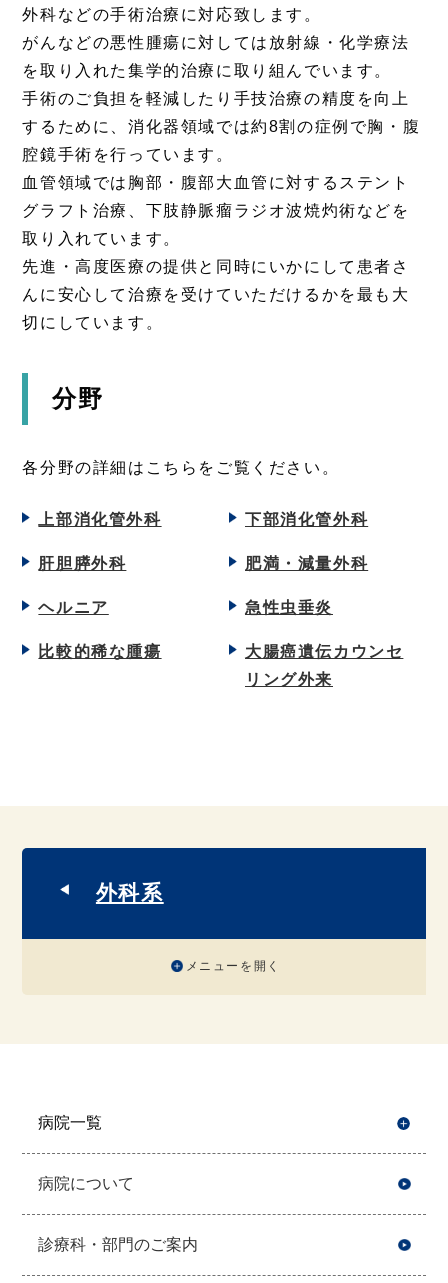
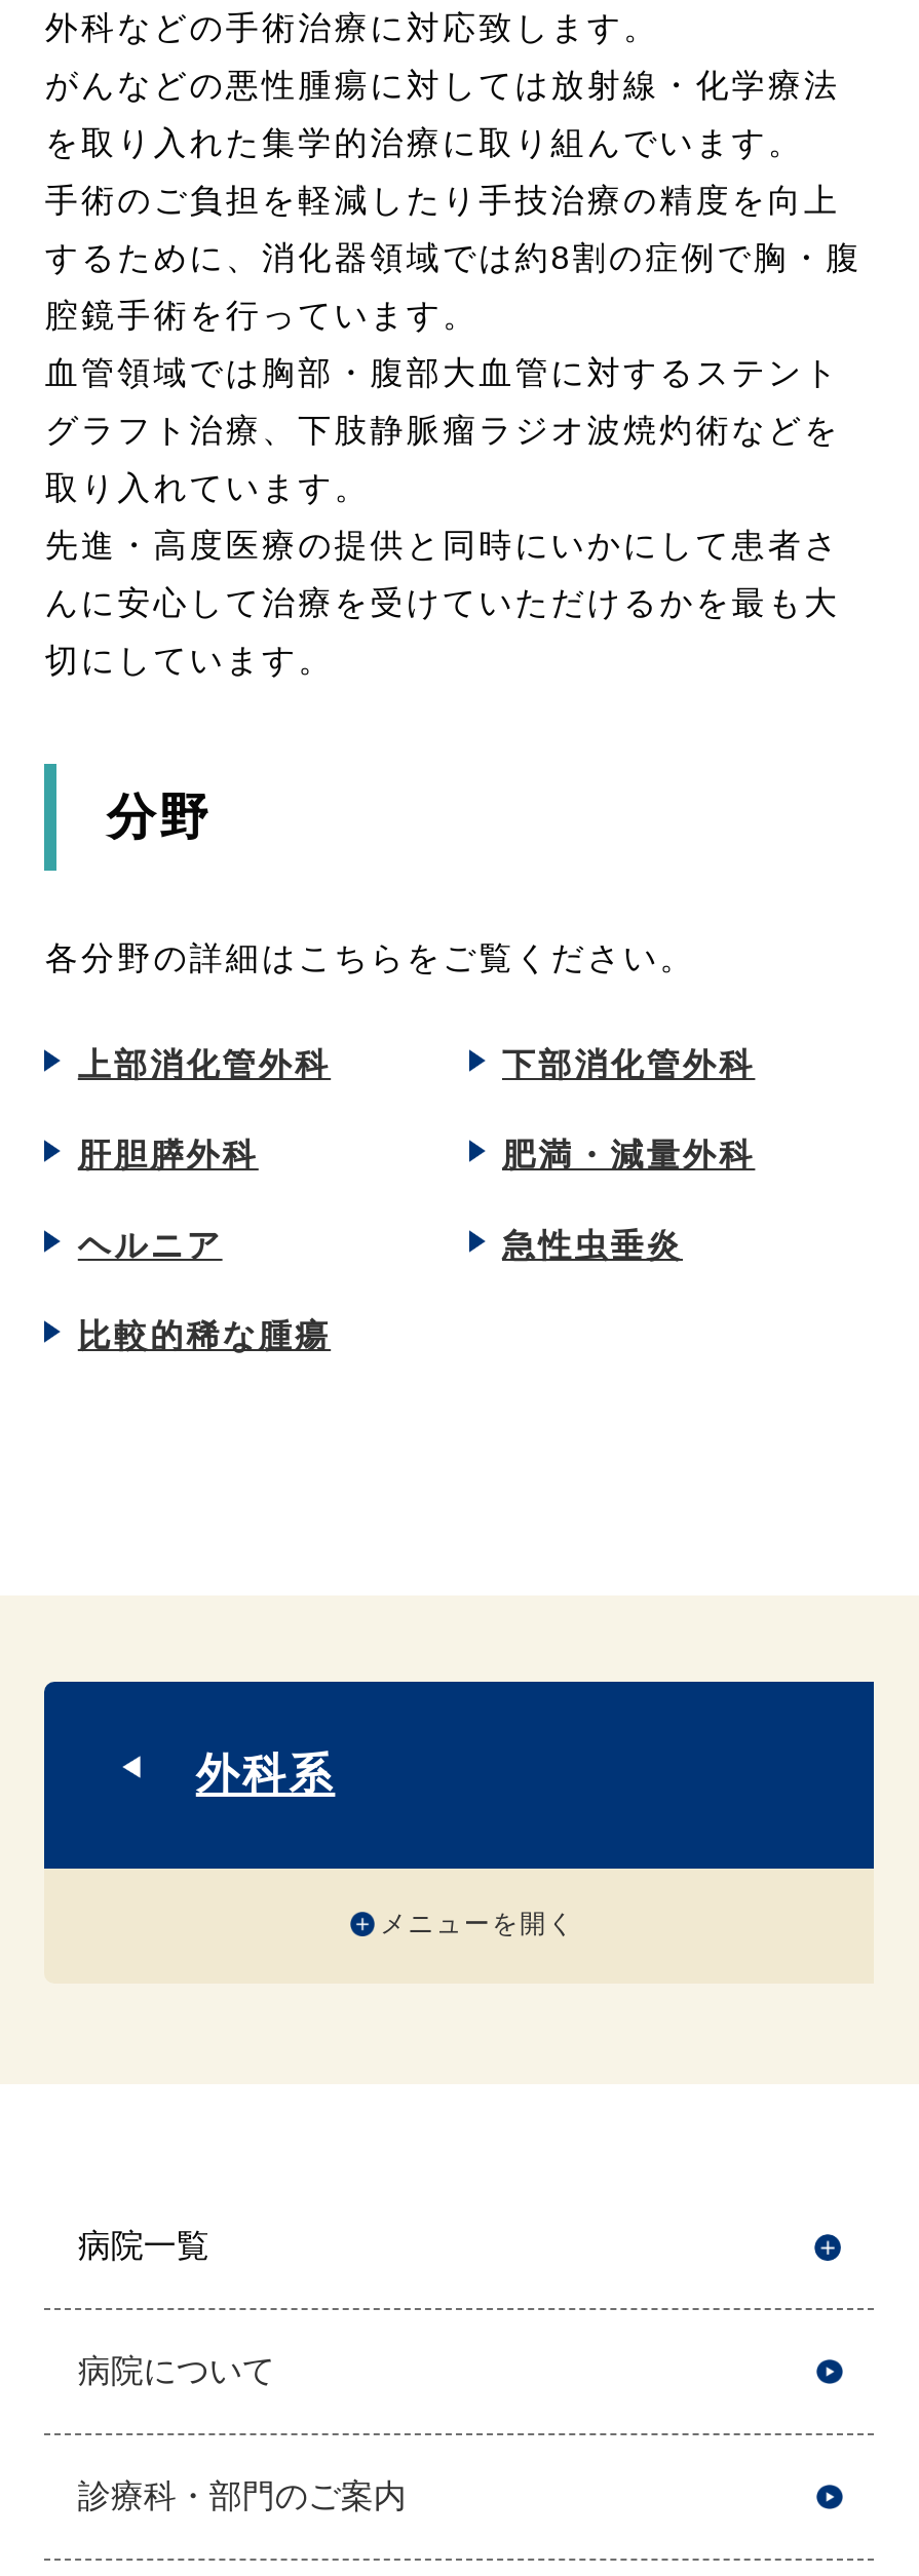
- 大腸癌遺伝カウンセ
- リング外来
